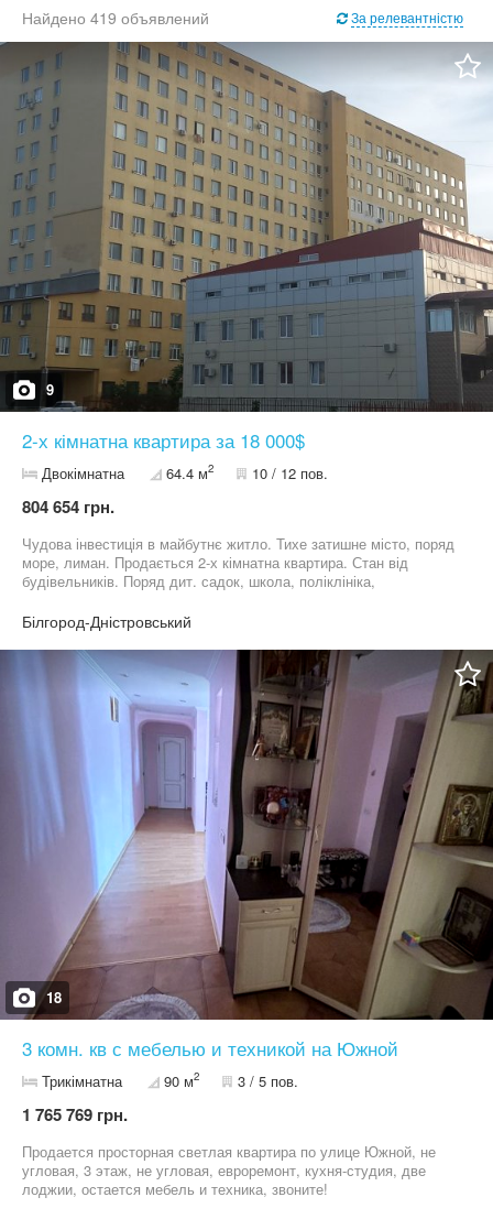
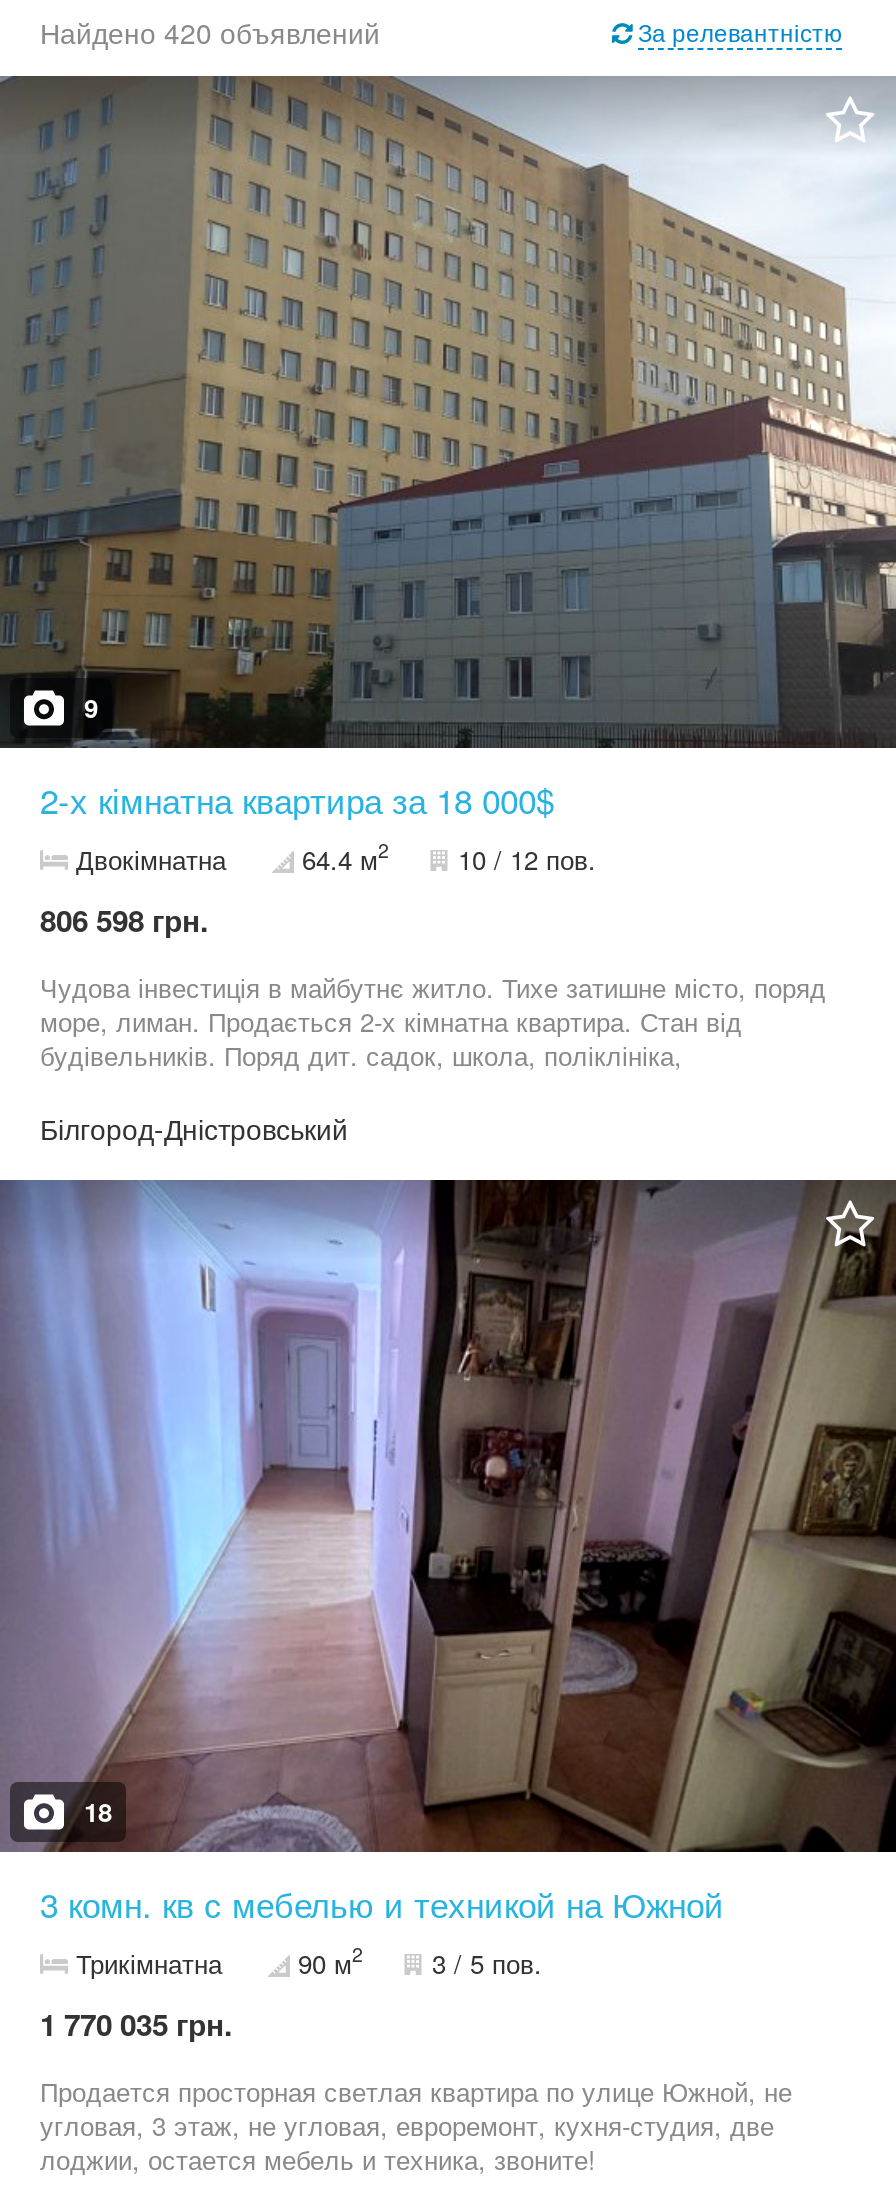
- Найдено 419 объявлений
+ Найдено 420 объявлений

- 804 654 грн.
+ 806 598 грн.

- 1 765 769 грн.
+ 1 770 035 грн.
